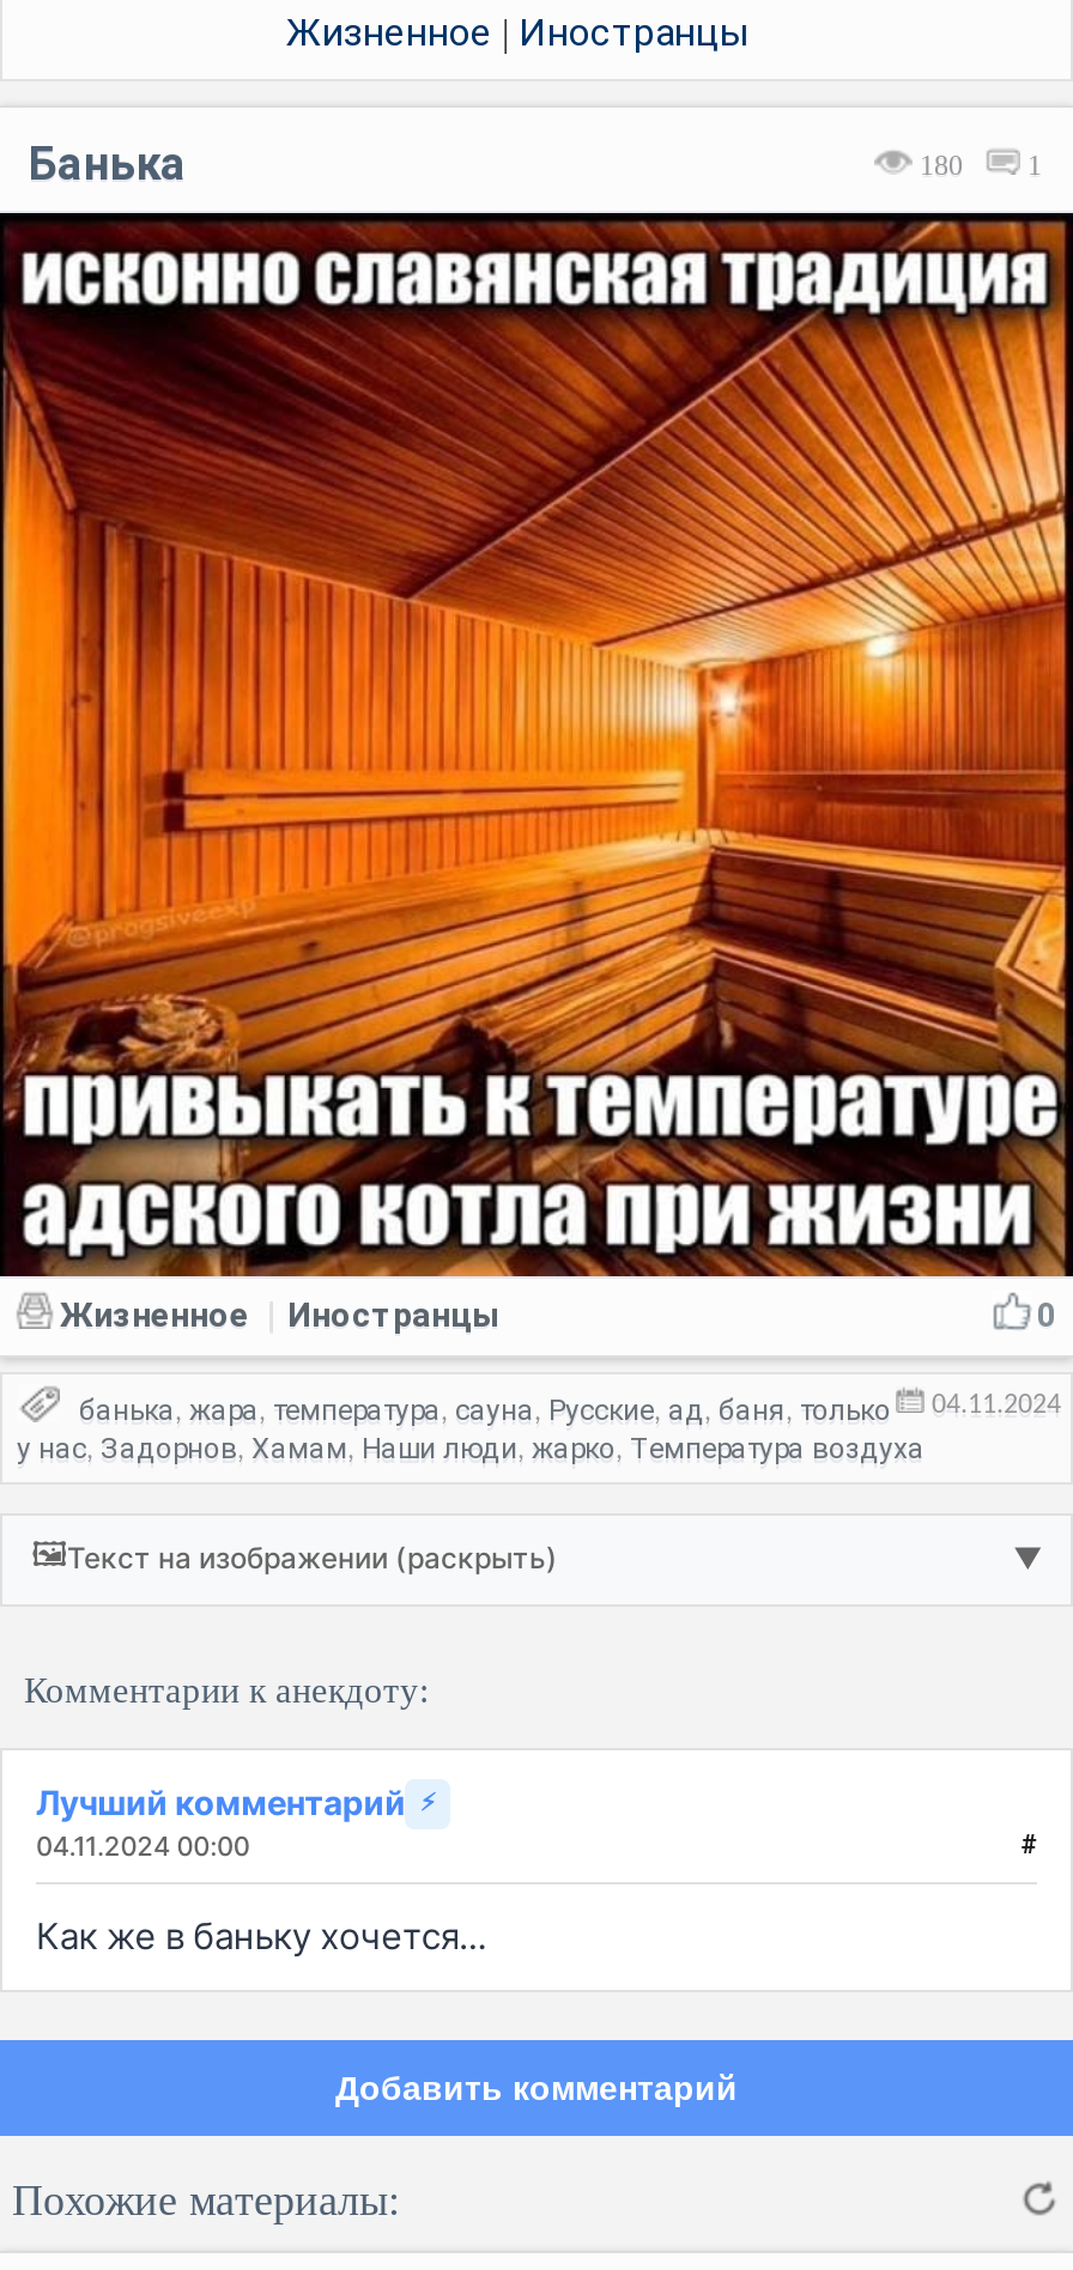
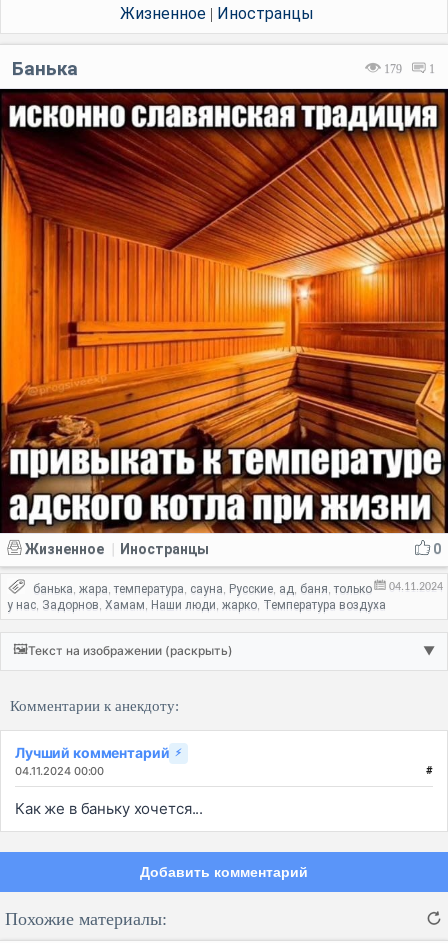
- 180 1
+ 179 1
